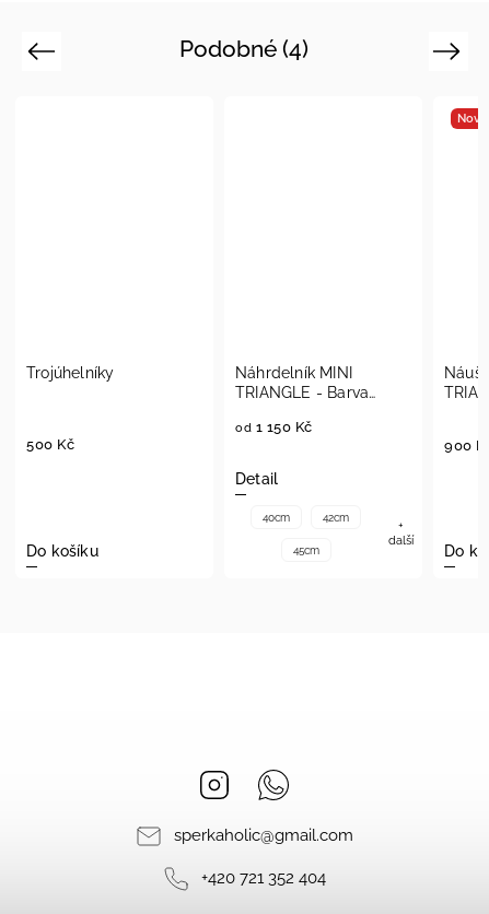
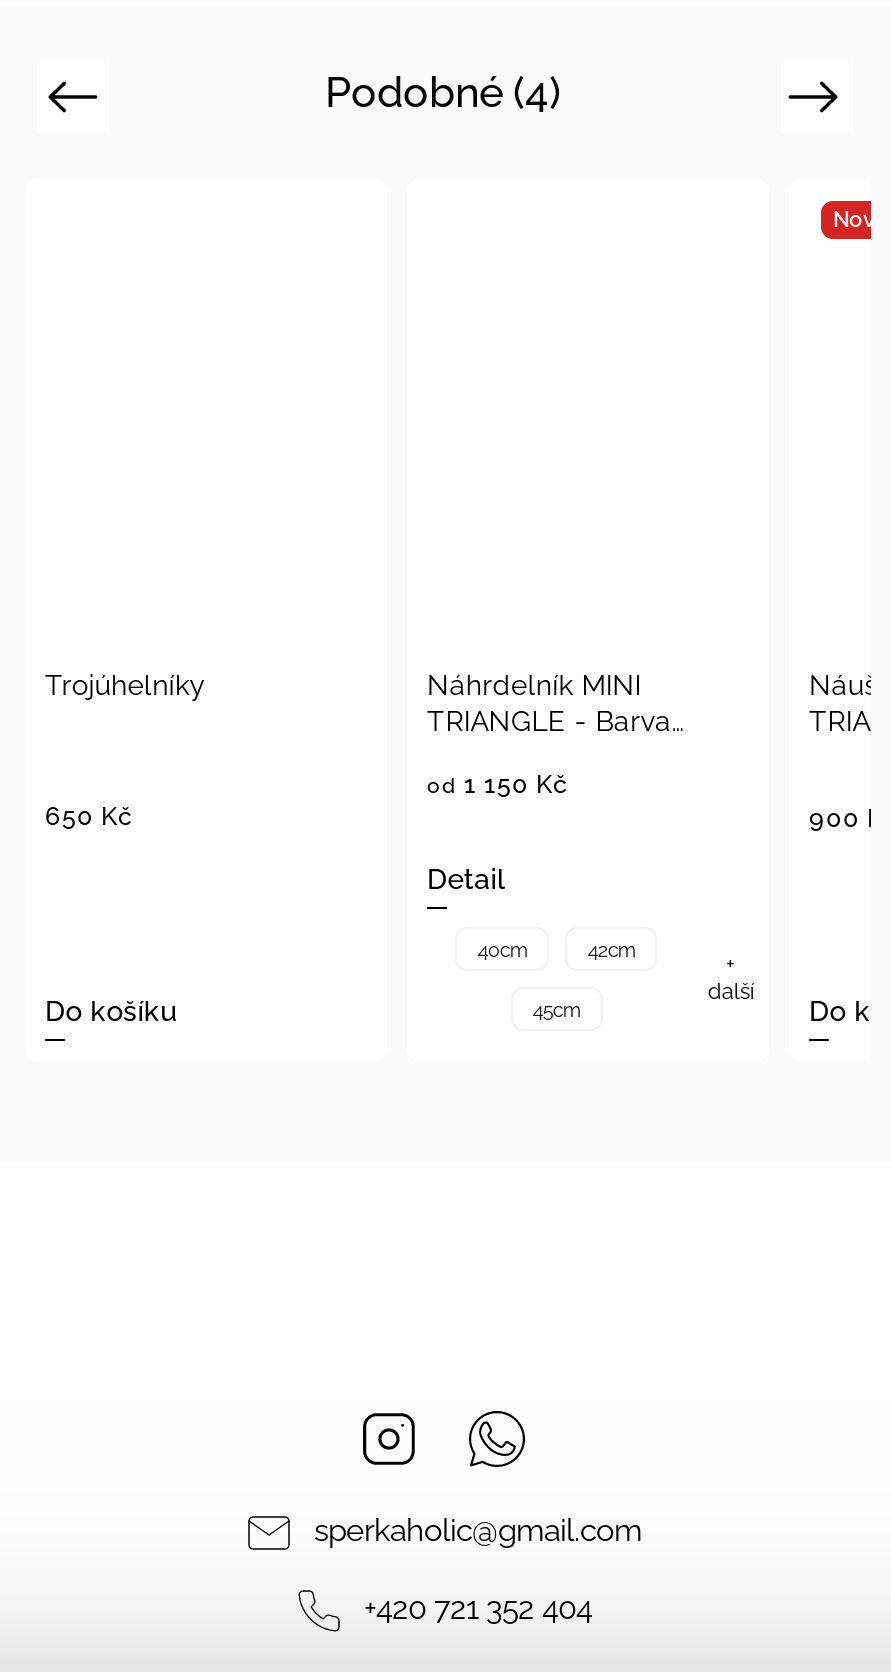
- 500 Kč
+ 650 Kč
